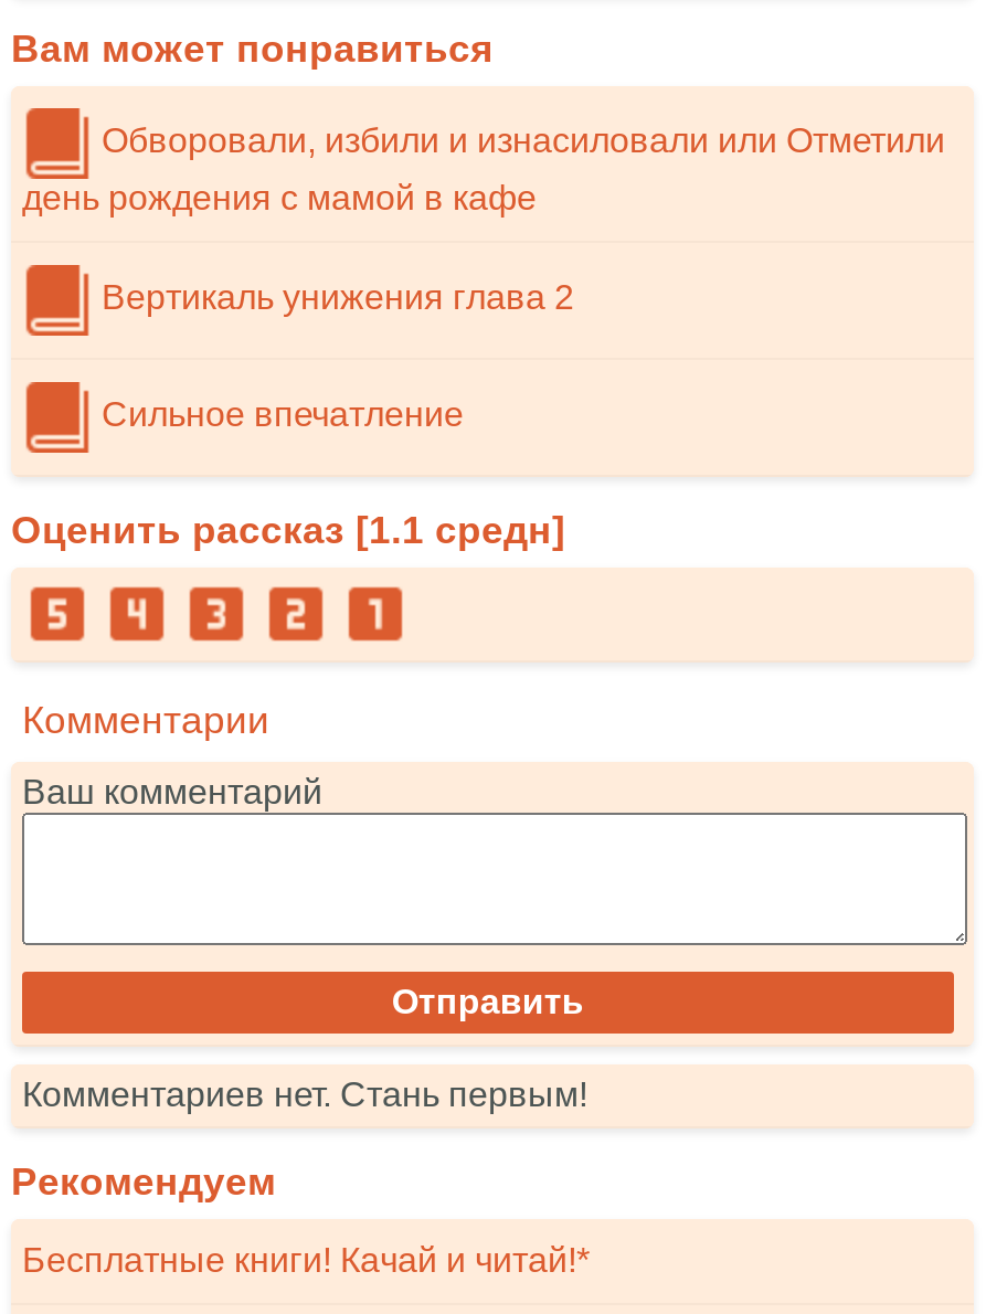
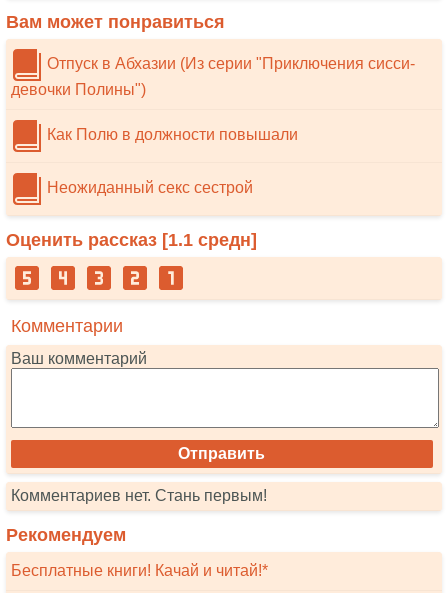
- Обворовали, избили и изнасиловали или Отметили
+ Отпуск в Абхазии (Из серии "Приключения сисси-

- день рождения с мамой в кафе
+ девочки Полины")

- Вертикаль унижения глава 2
+ Как Полю в должности повышали

- Сильное впечатление
+ Неожиданный секс сестрой
